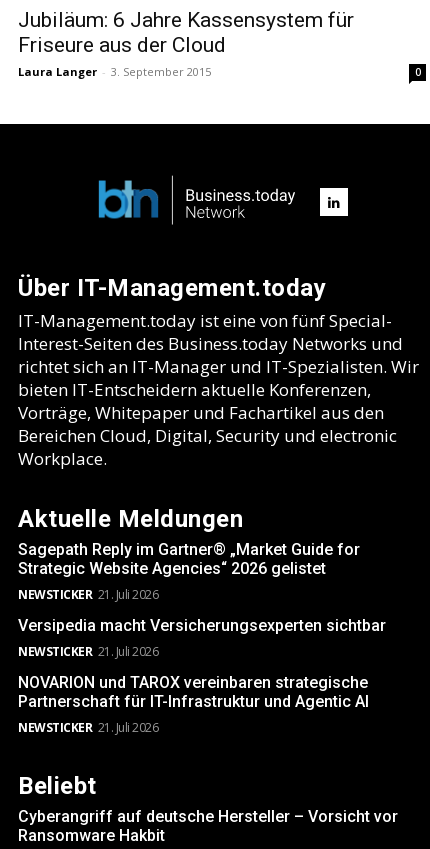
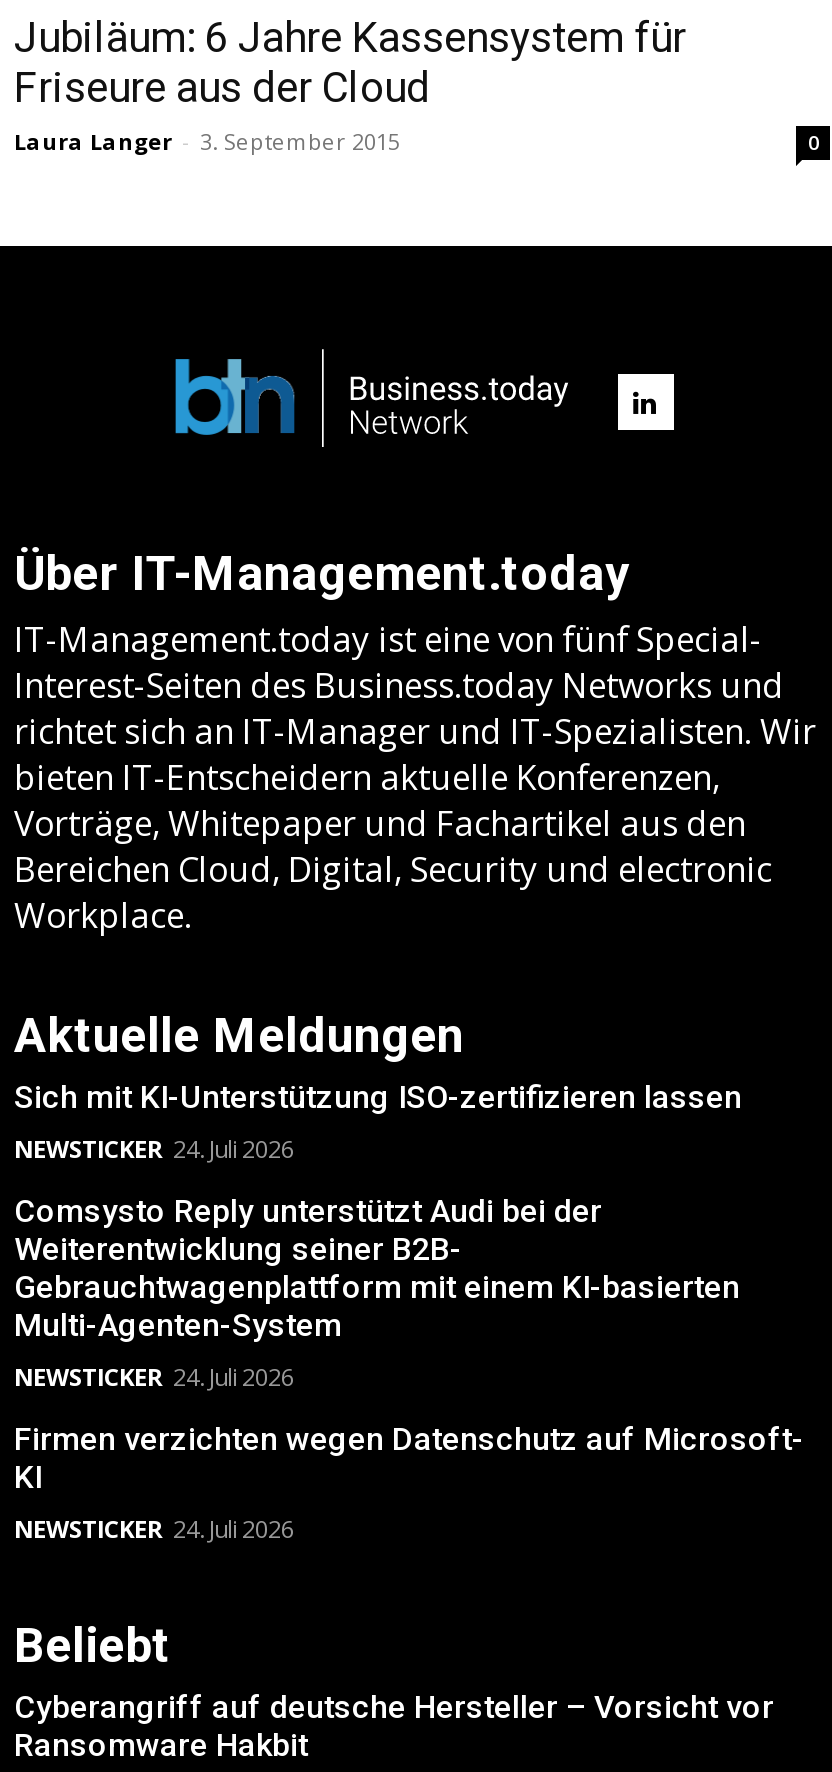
- Sagepath Reply im Gartner® „Market Guide for
- Strategic Website Agencies“ 2026 gelistet
- NEWSTICKER 21. Juli 2026
+ Sich mit KI-Unterstützung ISO-zertifizieren lassen
+ NEWSTICKER 24. Juli 2026

- Versipedia macht Versicherungsexperten sichtbar
- NEWSTICKER 21. Juli 2026
+ Comsysto Reply unterstützt Audi bei der
+ Weiterentwicklung seiner B2B-
+ Gebrauchtwagenplattform mit einem KI-basierten
+ Multi-Agenten-System
+ NEWSTICKER 24. Juli 2026

- NOVARION und TAROX vereinbaren strategische
- Partnerschaft für IT-Infrastruktur und Agentic AI
- NEWSTICKER 21. Juli 2026
+ Firmen verzichten wegen Datenschutz auf Microsoft-
+ KI
+ NEWSTICKER 24. Juli 2026
